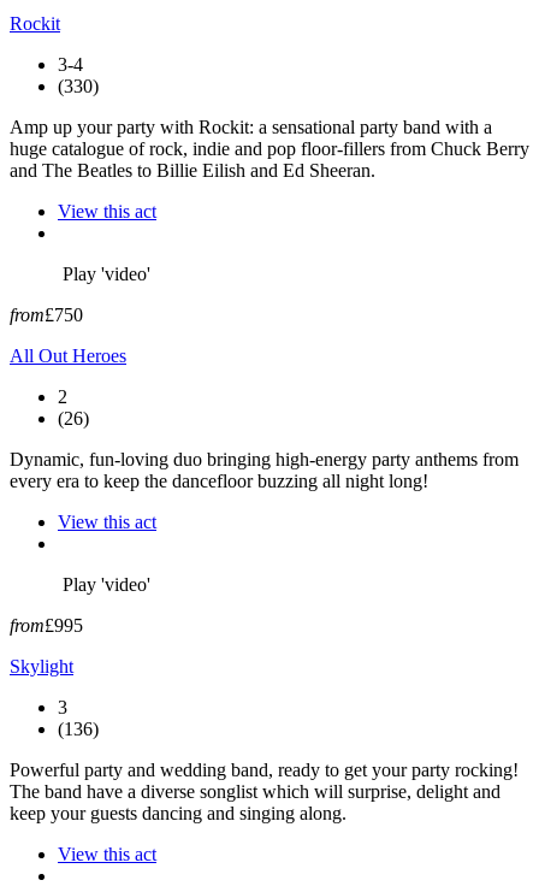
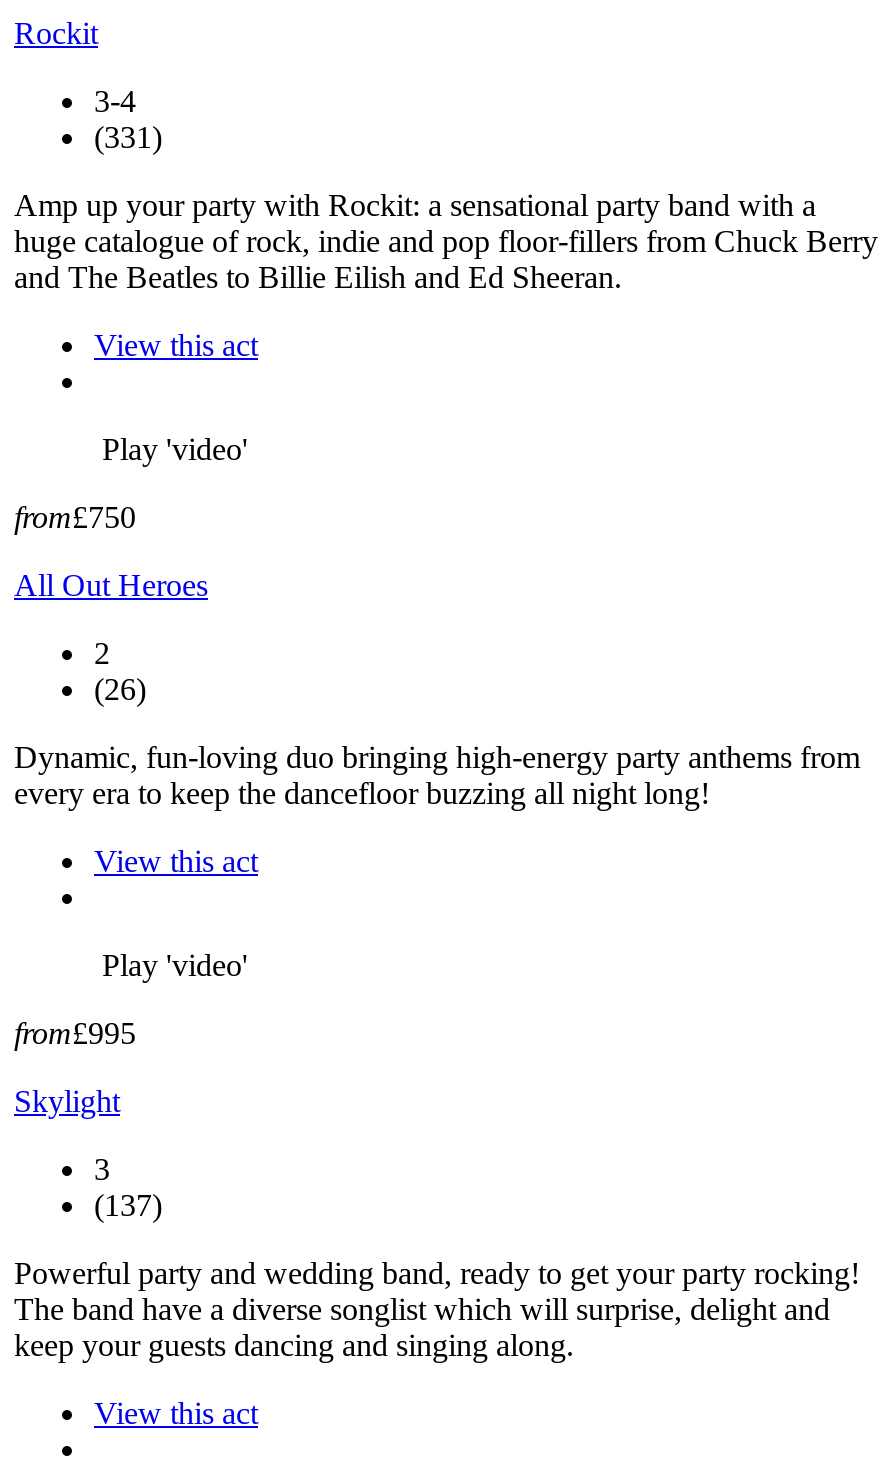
- (330)
+ (331)

- (136)
+ (137)
